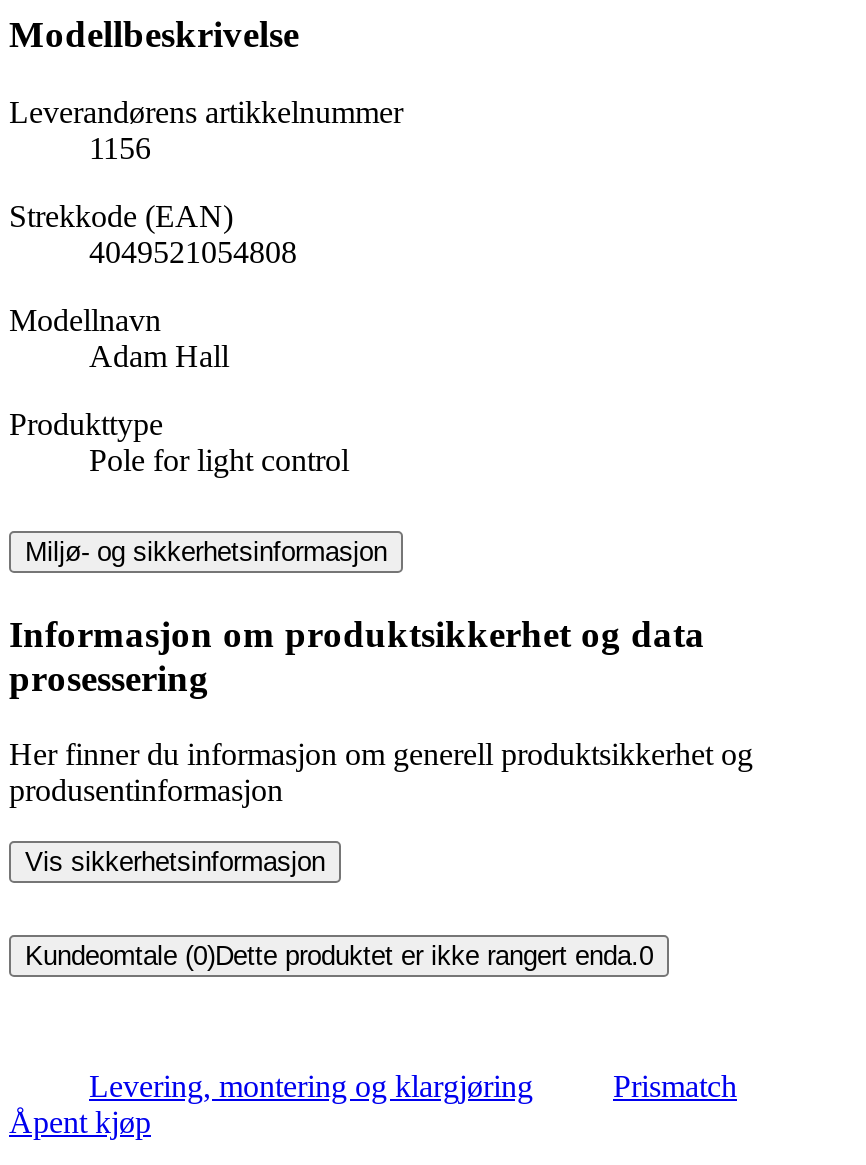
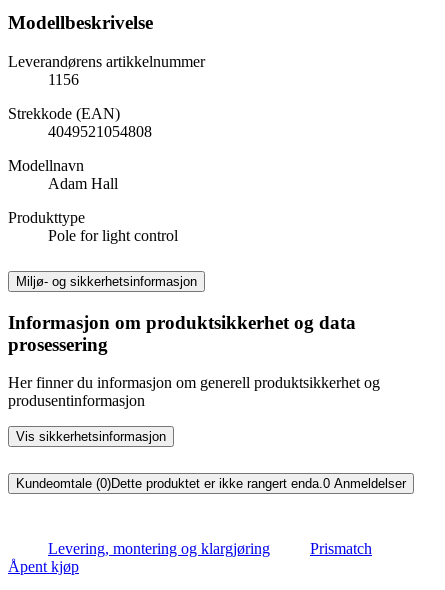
- Kundeomtale (0)Dette produktet er ikke rangert enda.0
+ Kundeomtale (0)Dette produktet er ikke rangert enda.0 Anmeldelser
